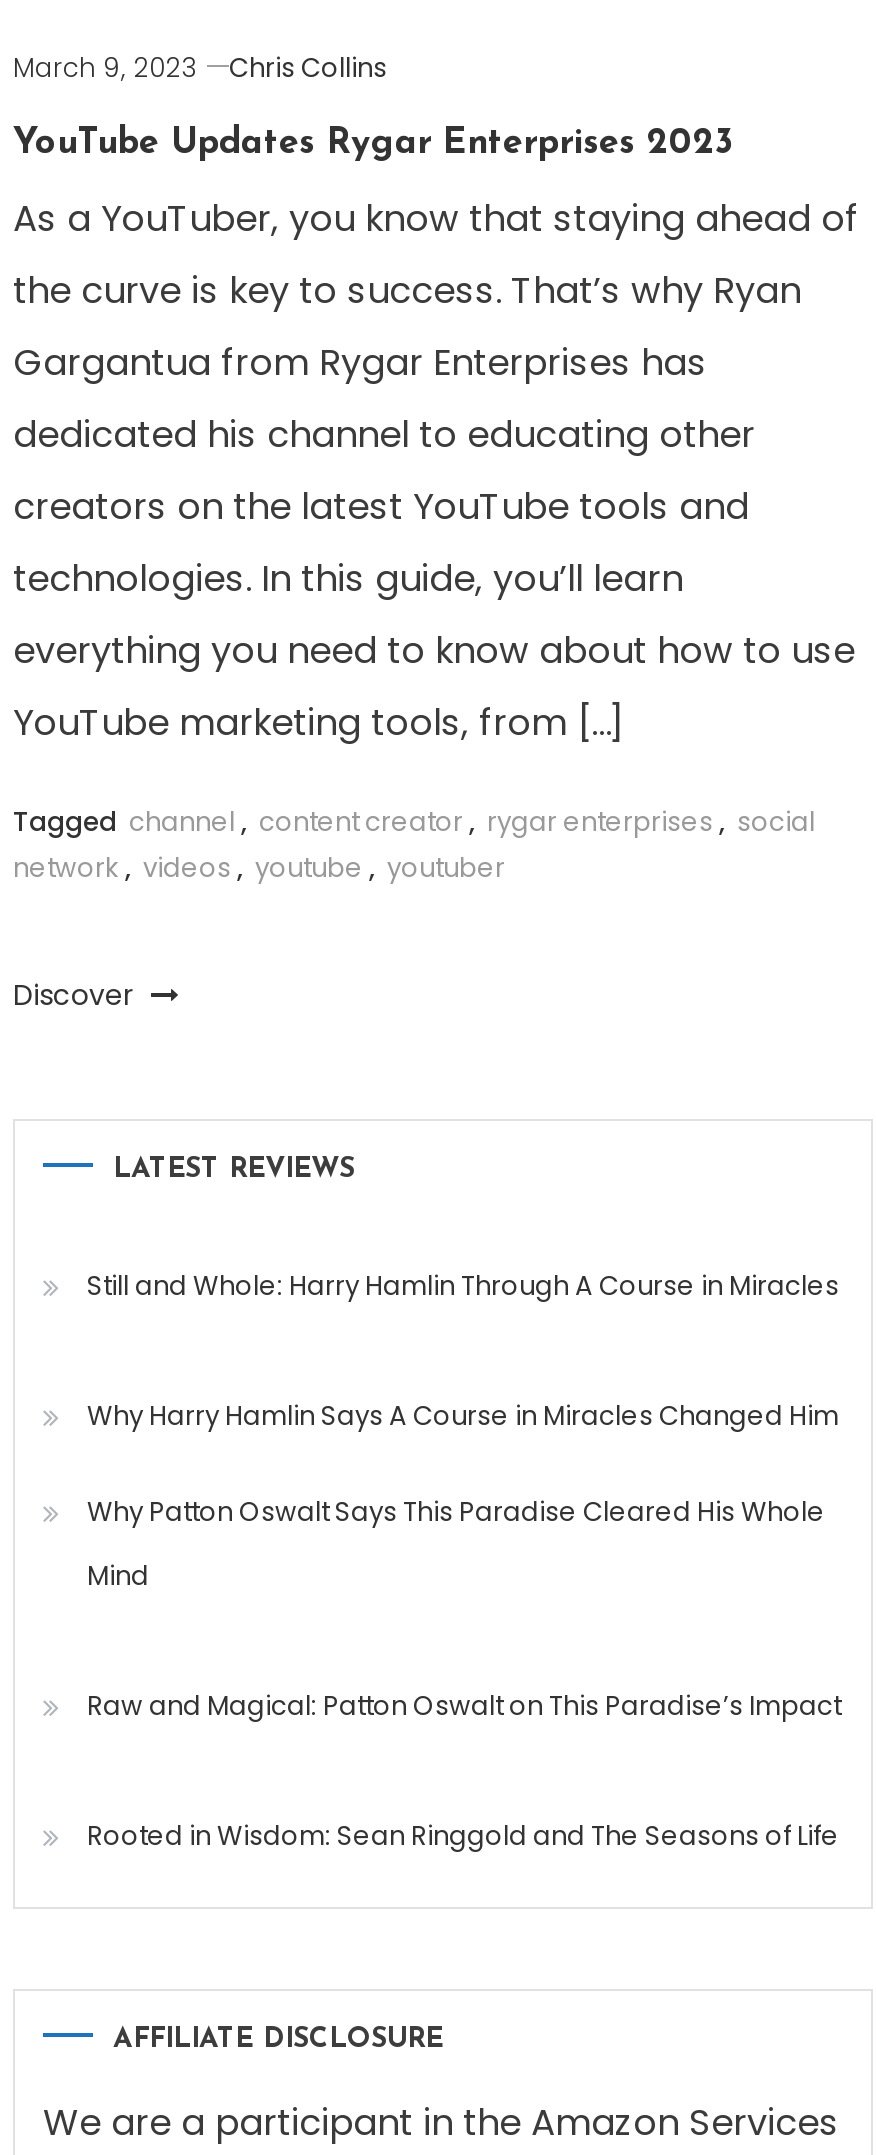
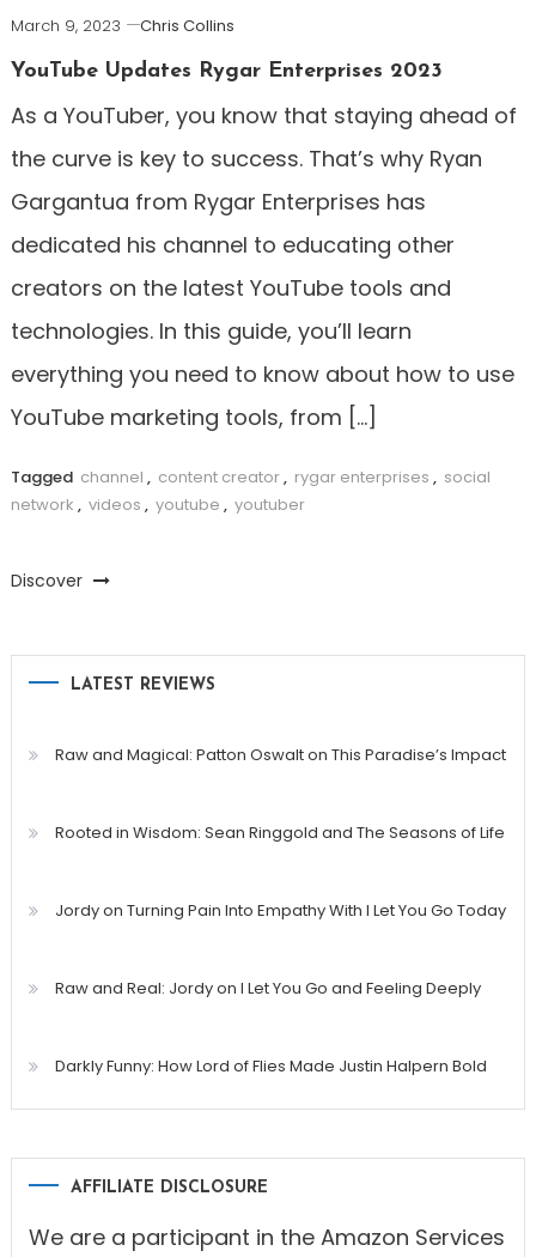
- Still and Whole: Harry Hamlin Through A Course in Miracles
- Why Harry Hamlin Says A Course in Miracles Changed Him
- Why Patton Oswalt Says This Paradise Cleared His Whole
- Mind

moved up: Raw and Magical: Patton Oswalt on This Paradise’s Impact | Rooted in Wisdom: Sean Ringgold and The Seasons of Life

+ Jordy on Turning Pain Into Empathy With I Let You Go Today
+ Raw and Real: Jordy on I Let You Go and Feeling Deeply
+ Darkly Funny: How Lord of Flies Made Justin Halpern Bold
